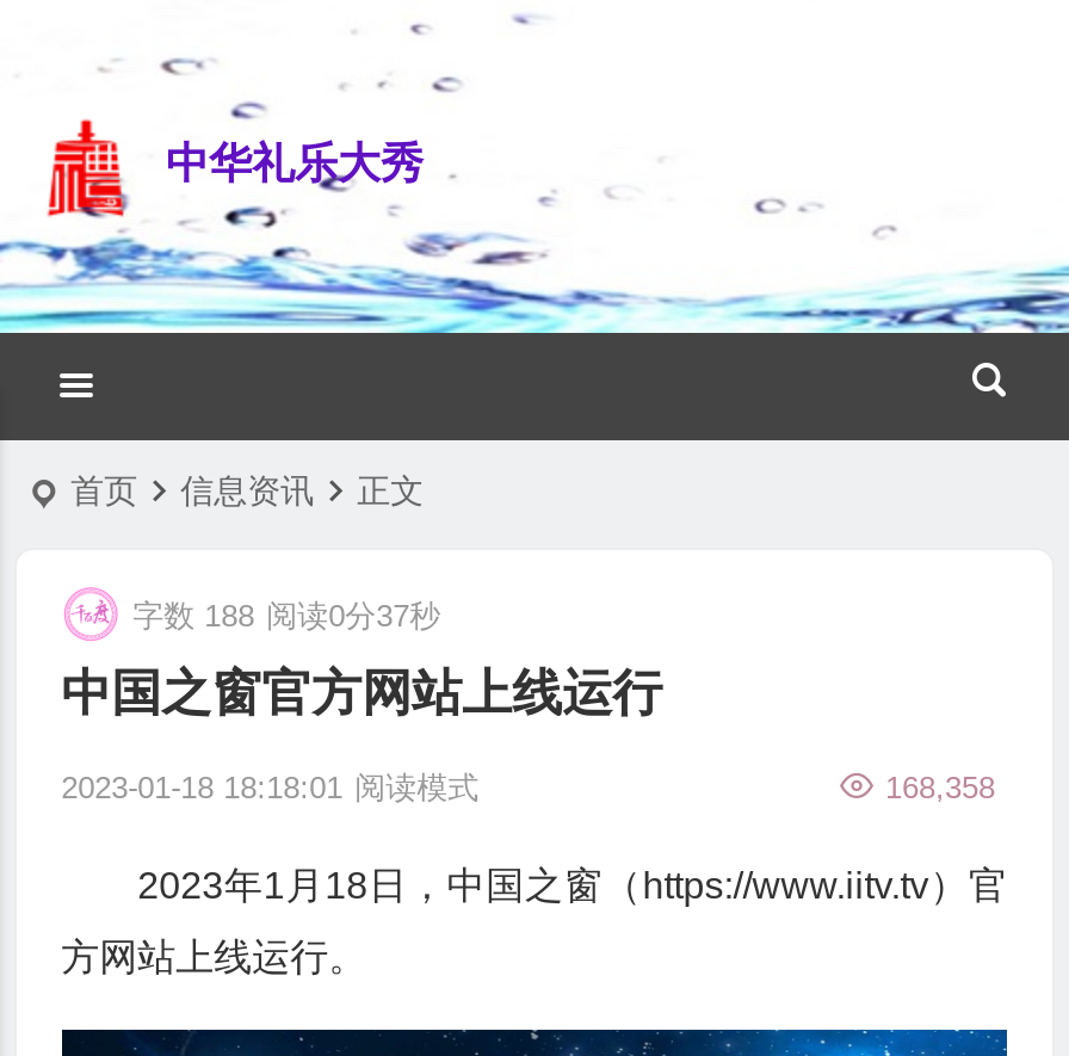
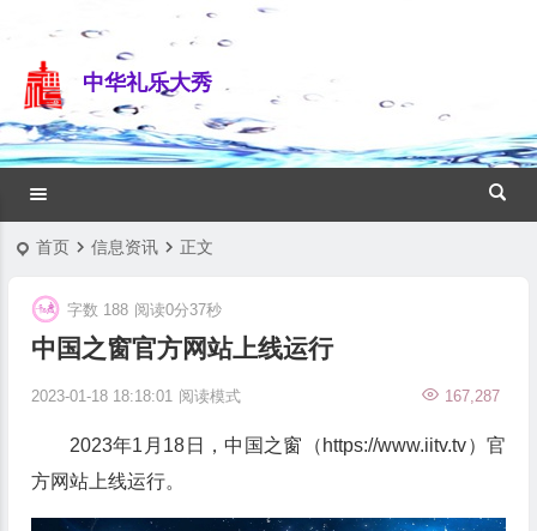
- 168,358
+ 167,287
